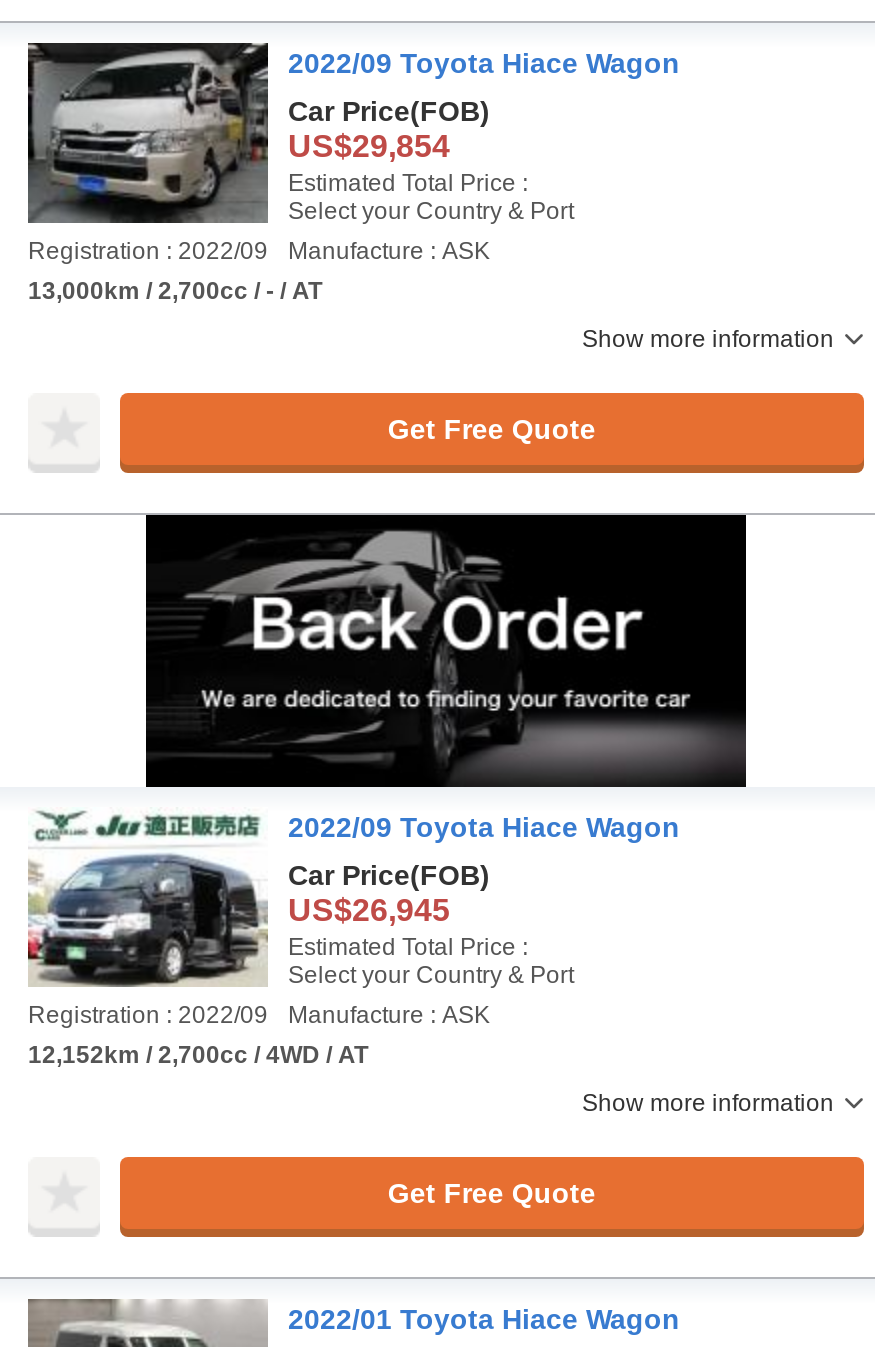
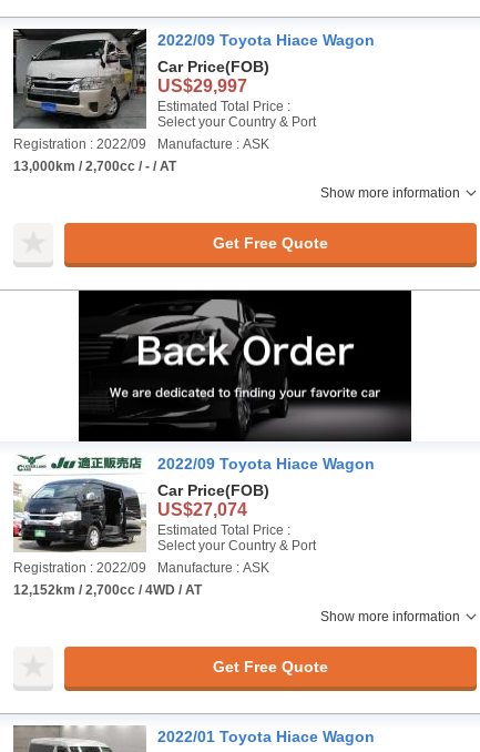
- US$29,854
+ US$29,997

- US$26,945
+ US$27,074
